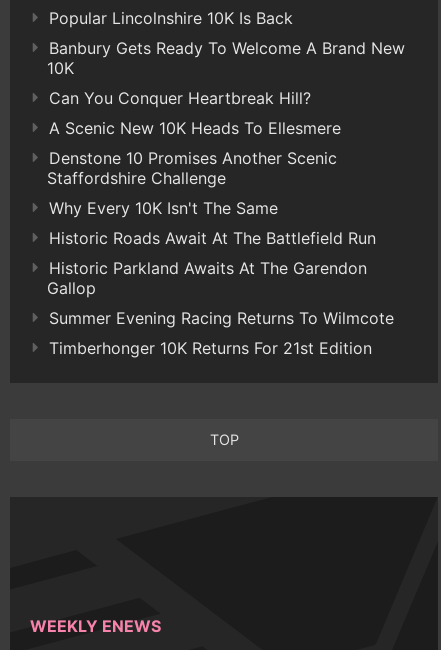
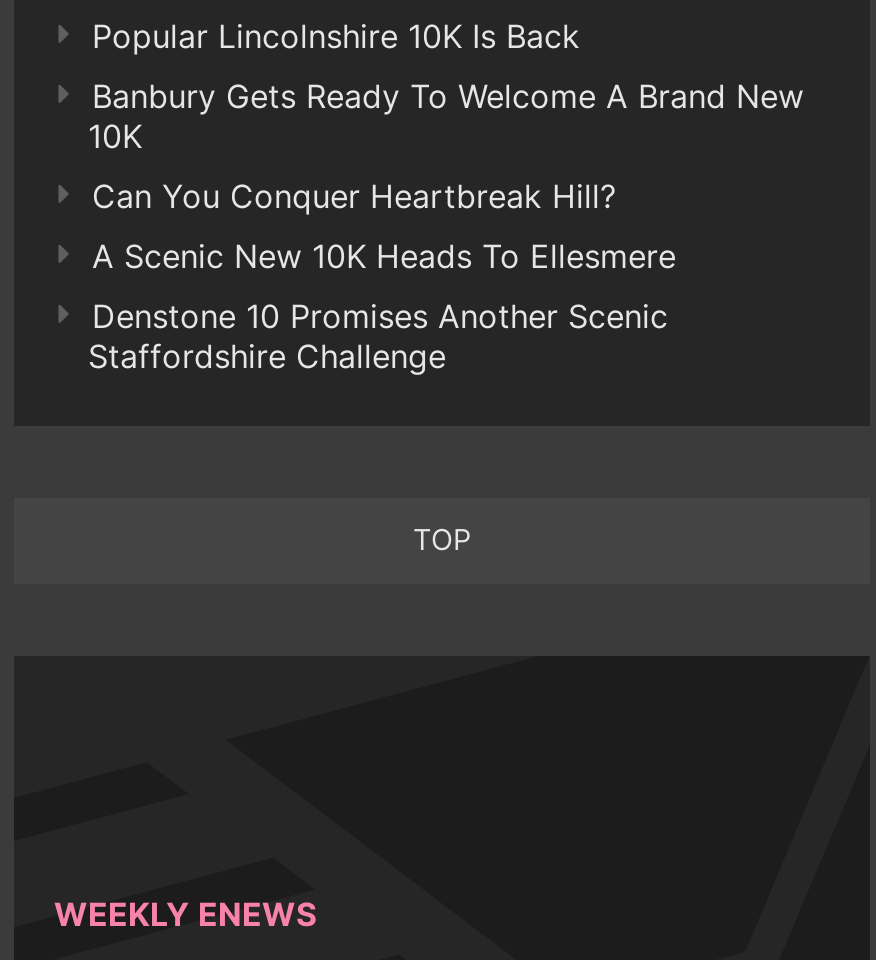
- Why Every 10K Isn't The Same
- Historic Roads Await At The Battlefield Run
- Historic Parkland Awaits At The Garendon
- Gallop
- Summer Evening Racing Returns To Wilmcote
- Timberhonger 10K Returns For 21st Edition
